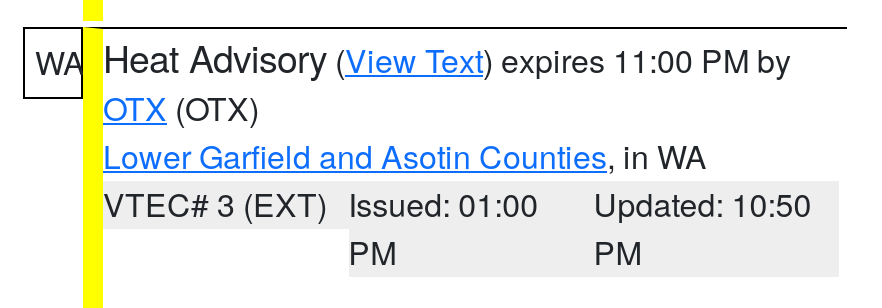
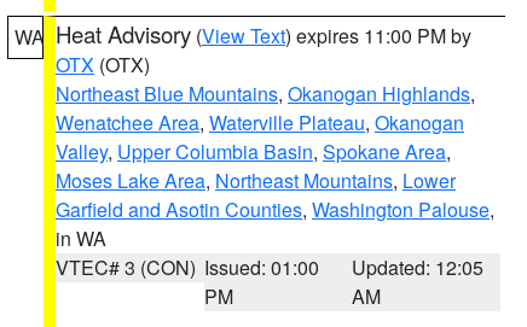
- Lower Garfield and Asotin Counties, in WA
- VTEC# 3 (EXT) Issued: 01:00
+ Northeast Blue Mountains, Okanogan Highlands,
+ Wenatchee Area, Waterville Plateau, Okanogan
+ Valley, Upper Columbia Basin, Spokane Area,
+ Moses Lake Area, Northeast Mountains, Lower
+ Garfield and Asotin Counties, Washington Palouse,
+ in WA
+ VTEC# 3 (CON) Issued: 01:00

- Updated: 10:50
- PM
+ Updated: 12:05
+ AM
